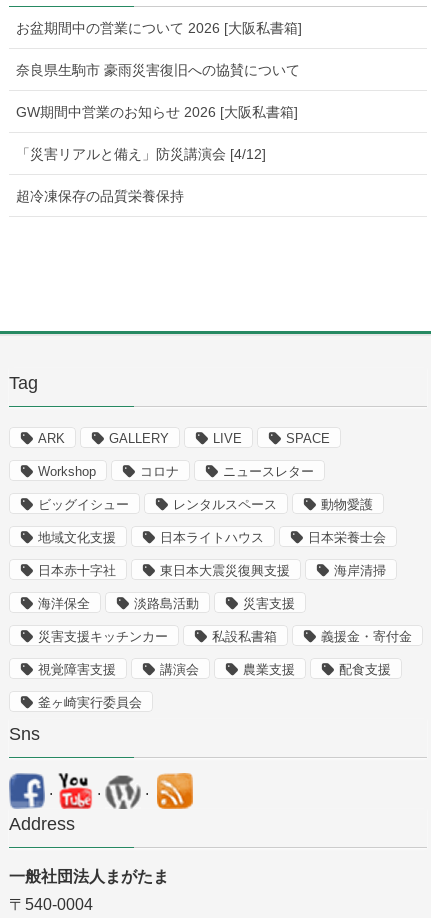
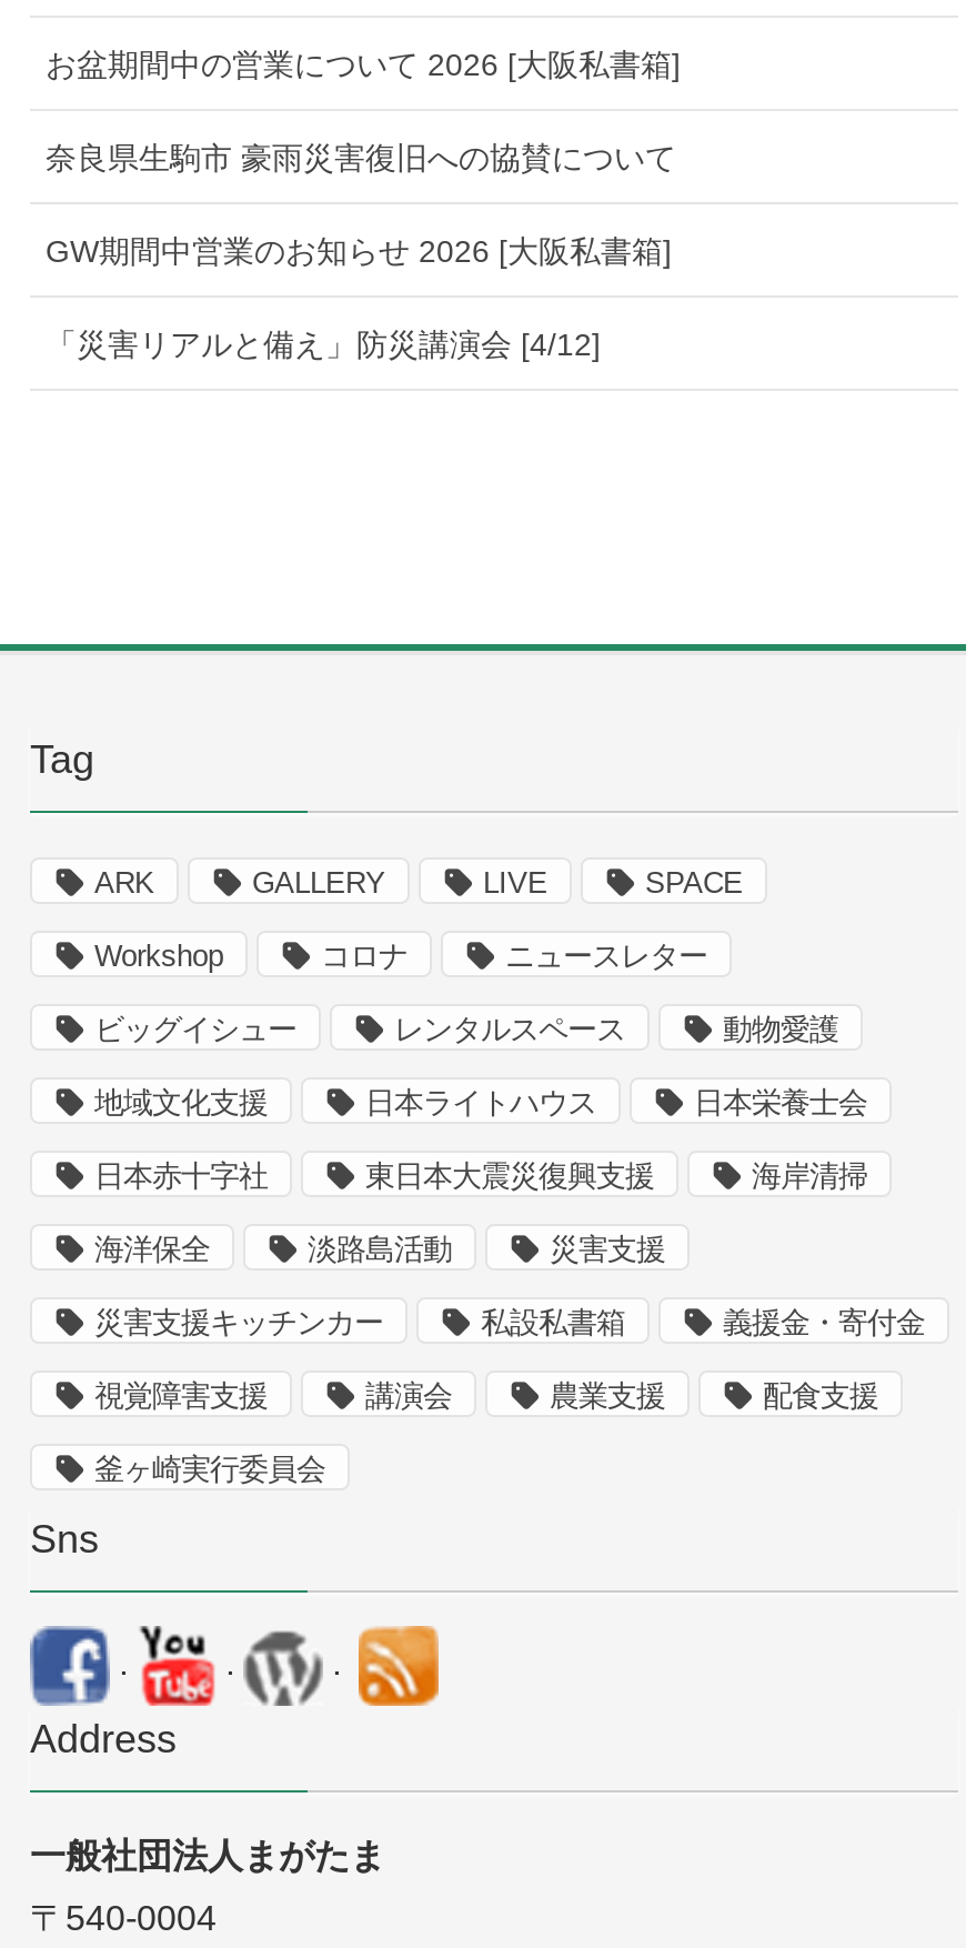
- 超冷凍保存の品質栄養保持
